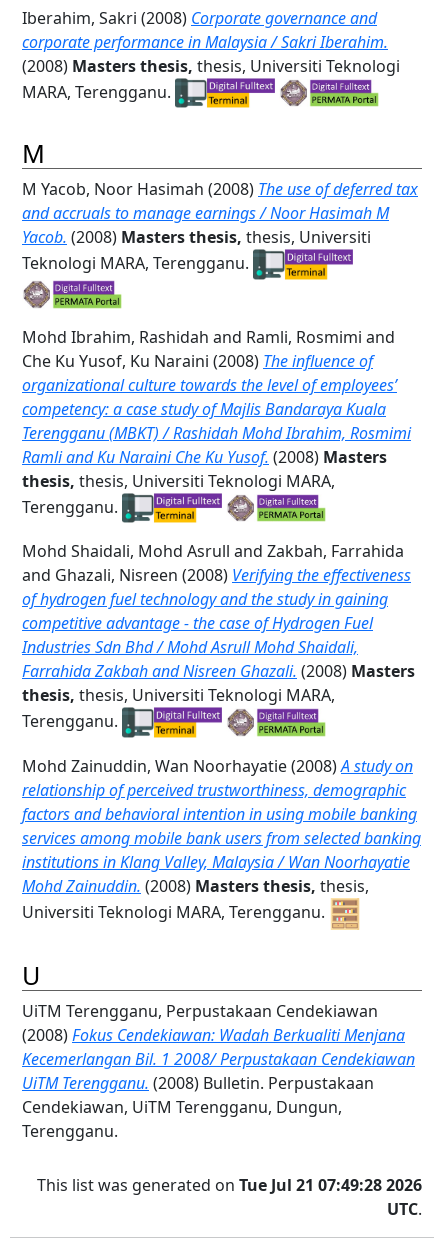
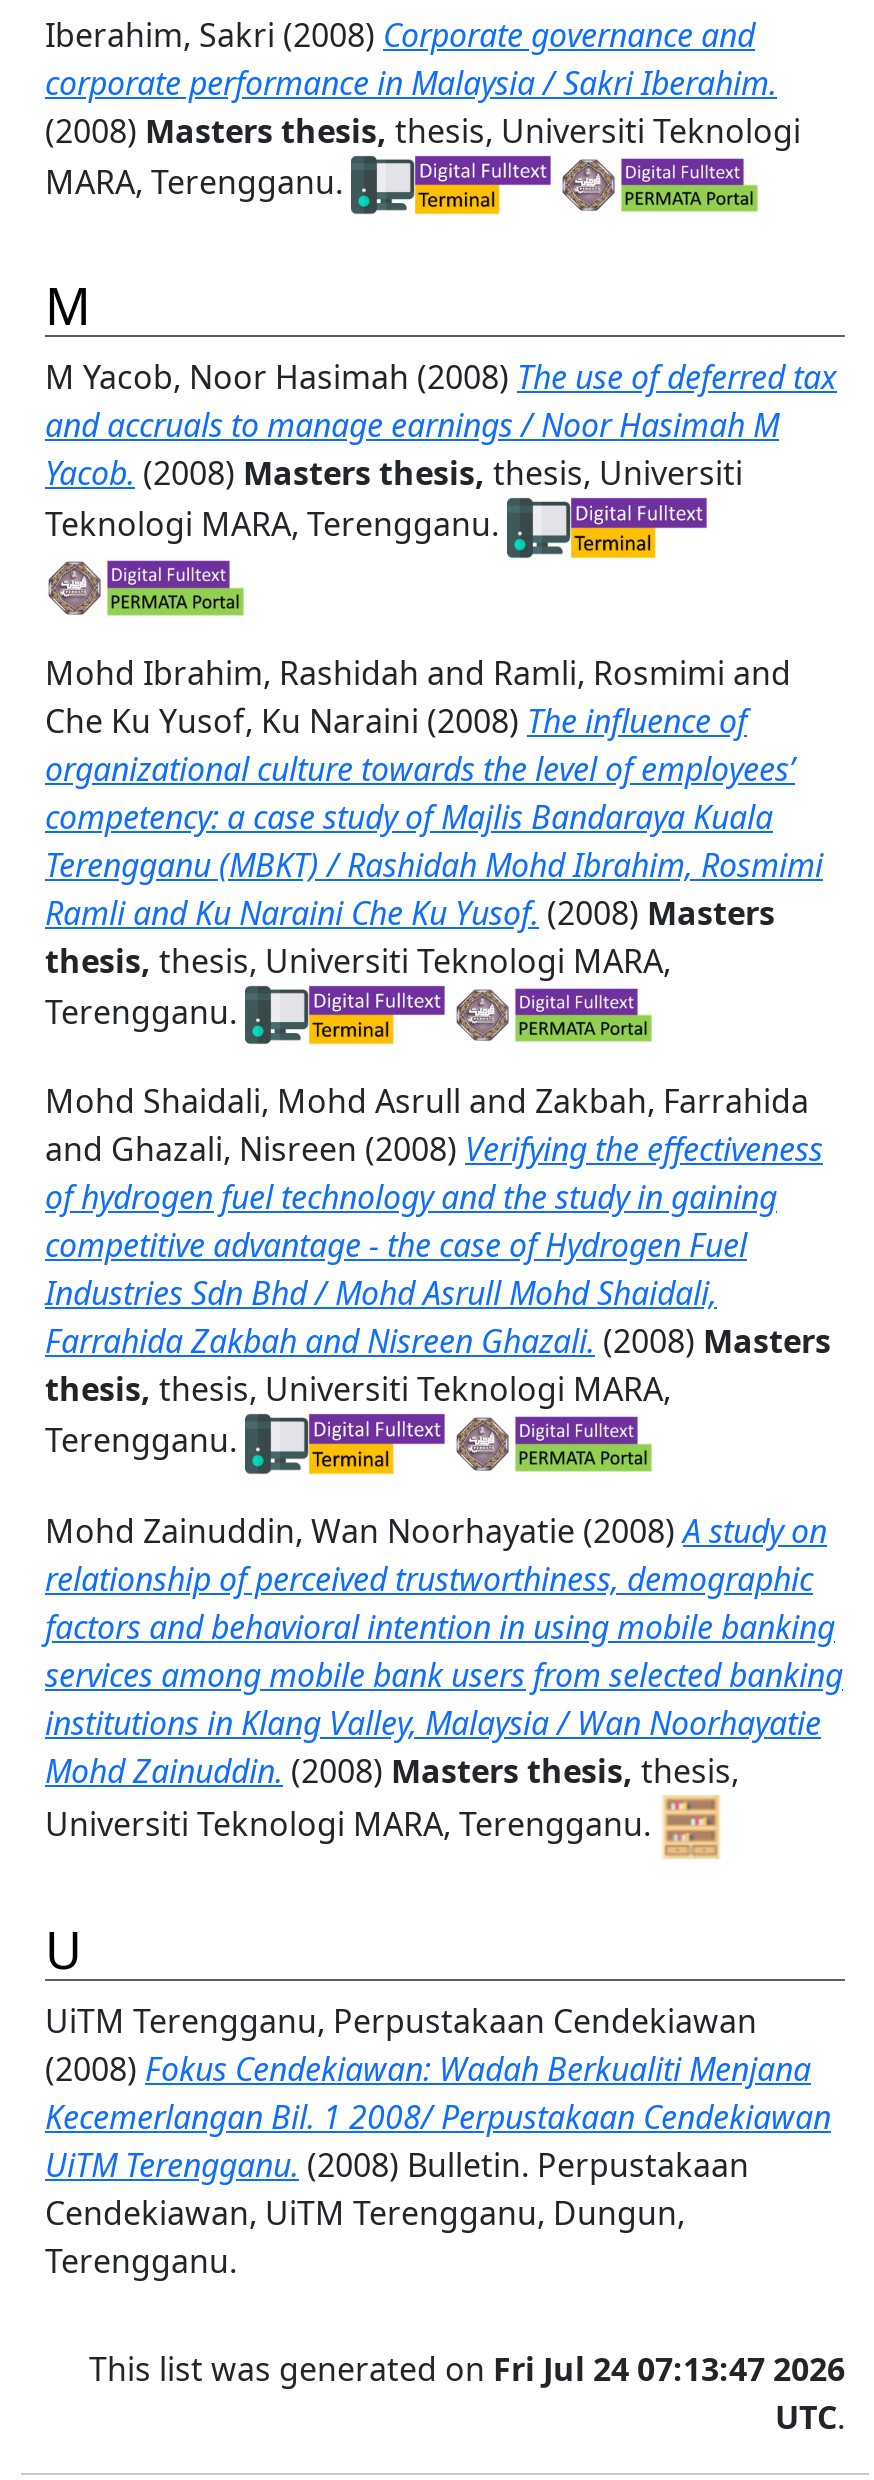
- This list was generated on Tue Jul 21 07:49:28 2026
+ This list was generated on Fri Jul 24 07:13:47 2026
